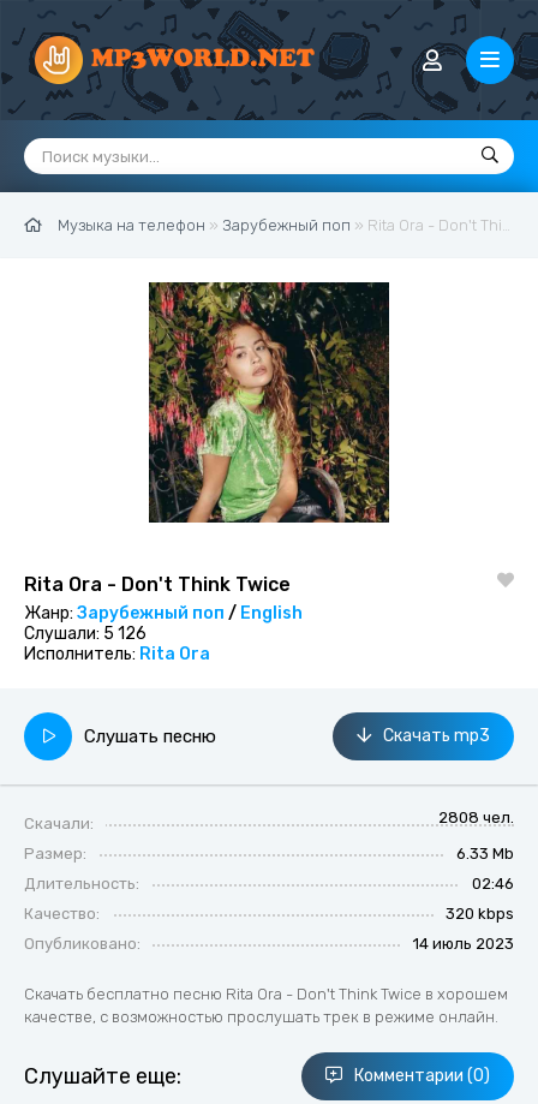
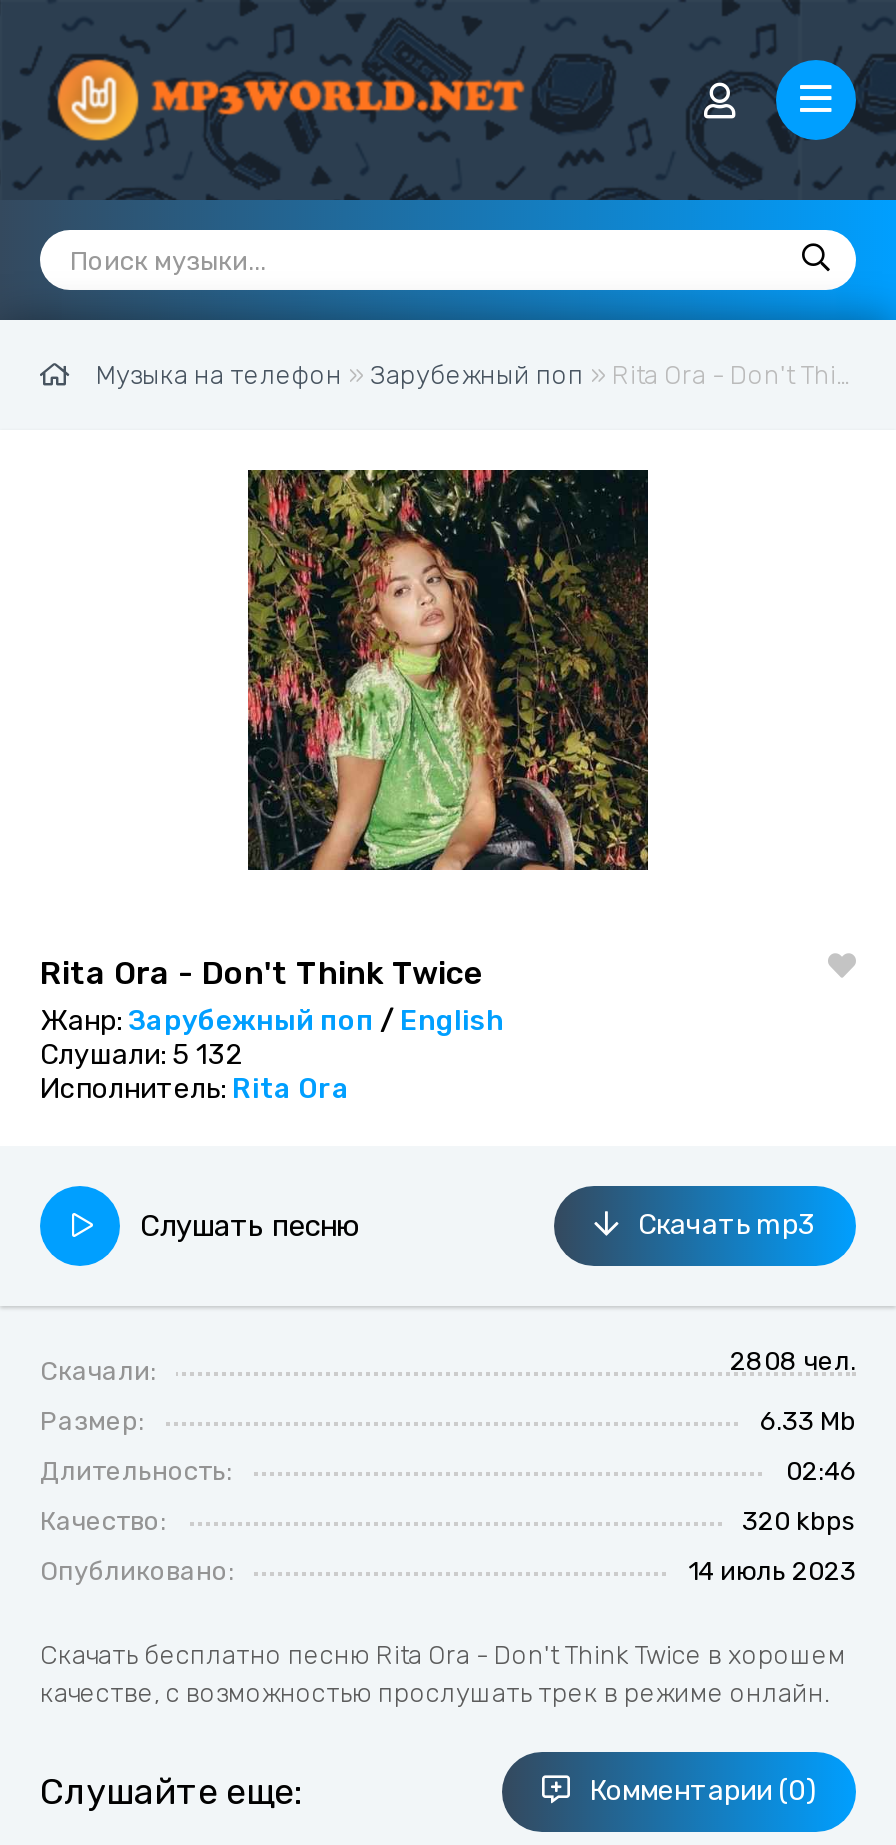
- Слушали: 5 126
+ Слушали: 5 132
